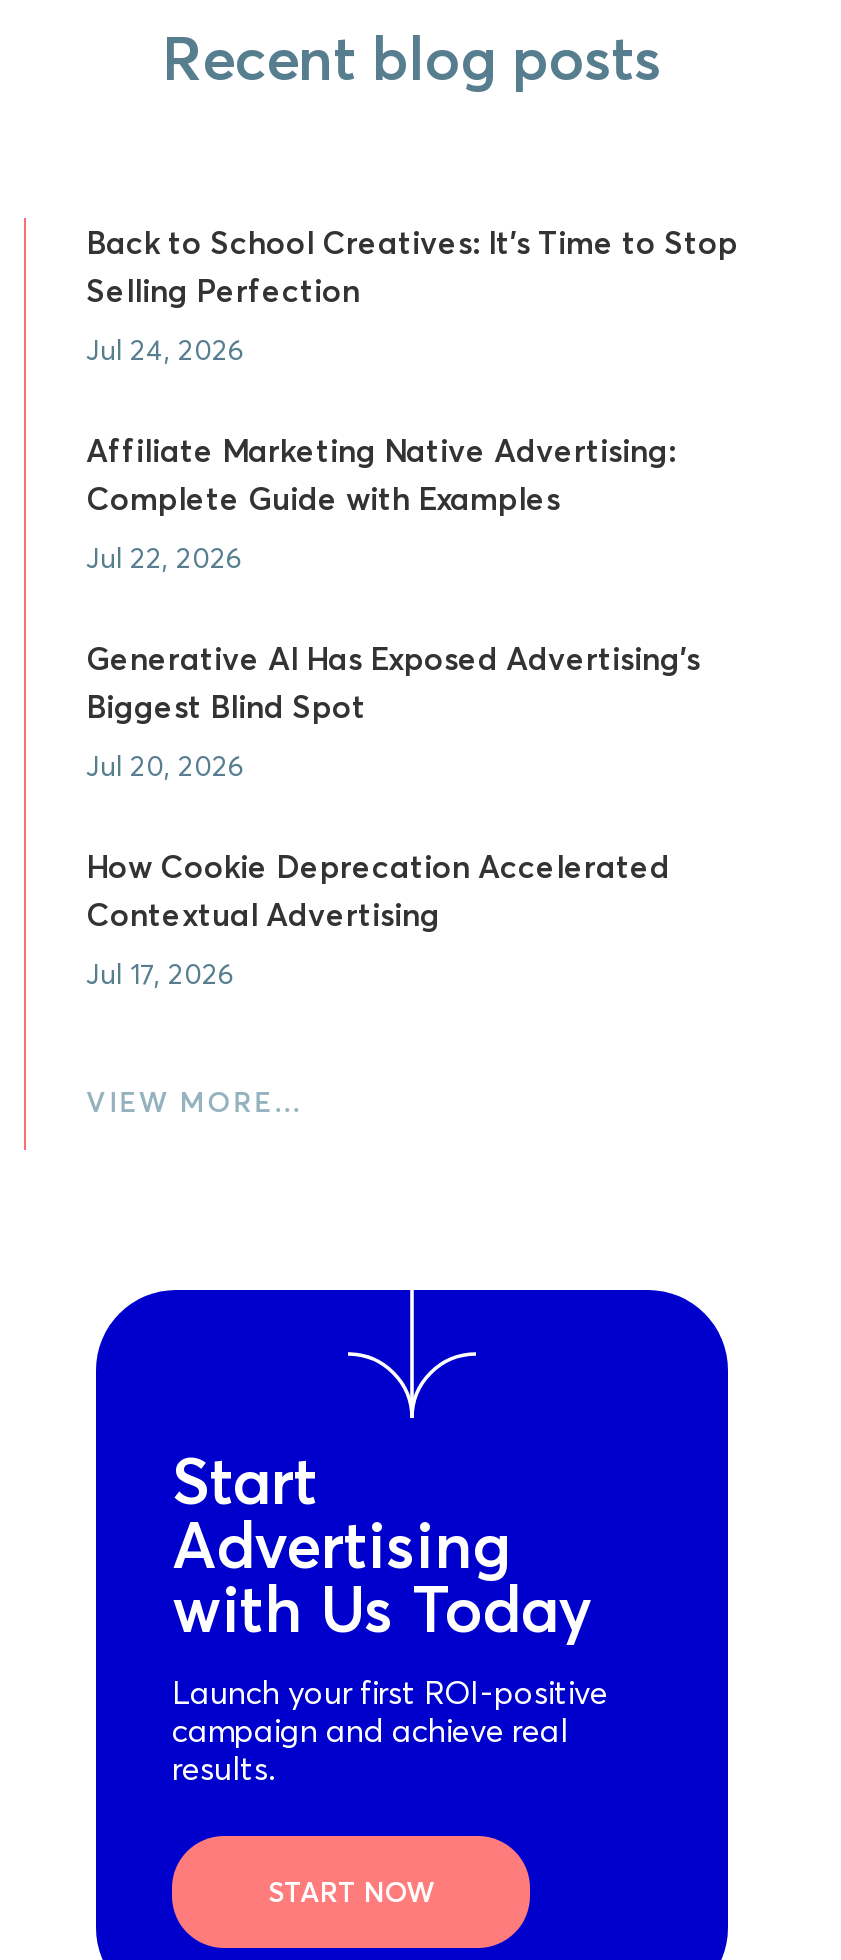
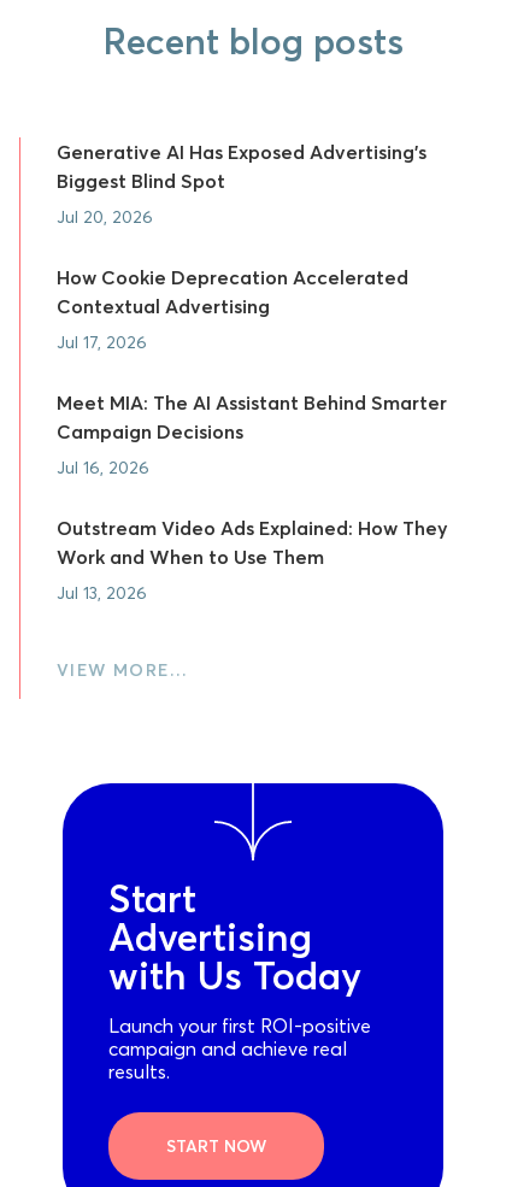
- Back to School Creatives: It’s Time to Stop
- Selling Perfection
- Jul 24, 2026
- Affiliate Marketing Native Advertising:
- Complete Guide with Examples
- Jul 22, 2026

moved up: Generative AI Has Exposed Advertising's | Biggest Blind Spot | Jul 20, 2026 | How Cookie Deprecation Accelerated | Contextual Advertising | Jul 17, 2026

+ Meet MIA: The AI Assistant Behind Smarter
+ Campaign Decisions
+ Jul 16, 2026
+ Outstream Video Ads Explained: How They
+ Work and When to Use Them
+ Jul 13, 2026
